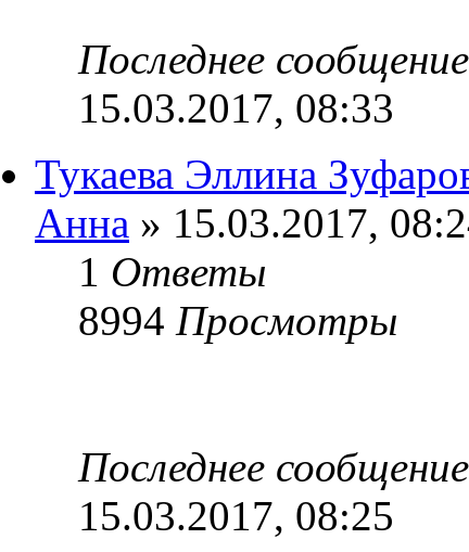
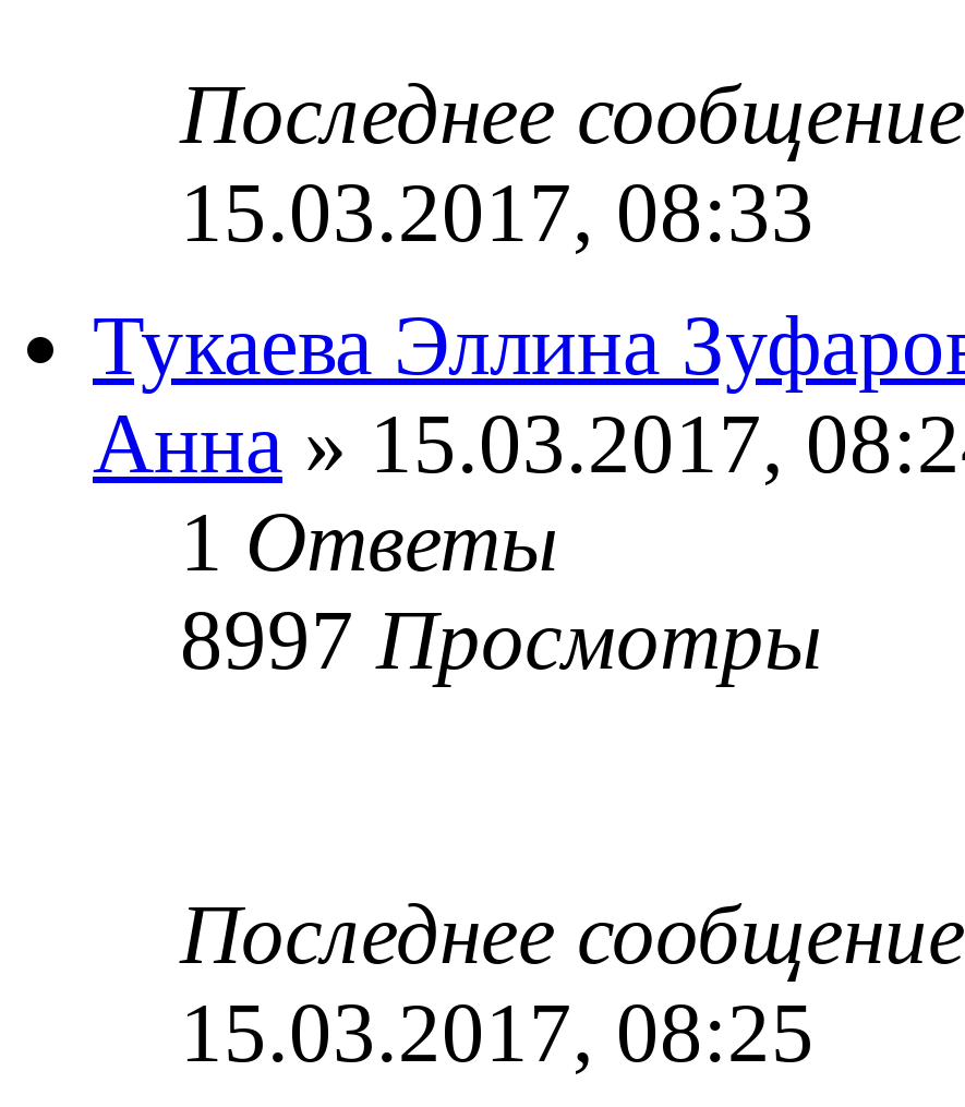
- 8994 Просмотры
+ 8997 Просмотры
